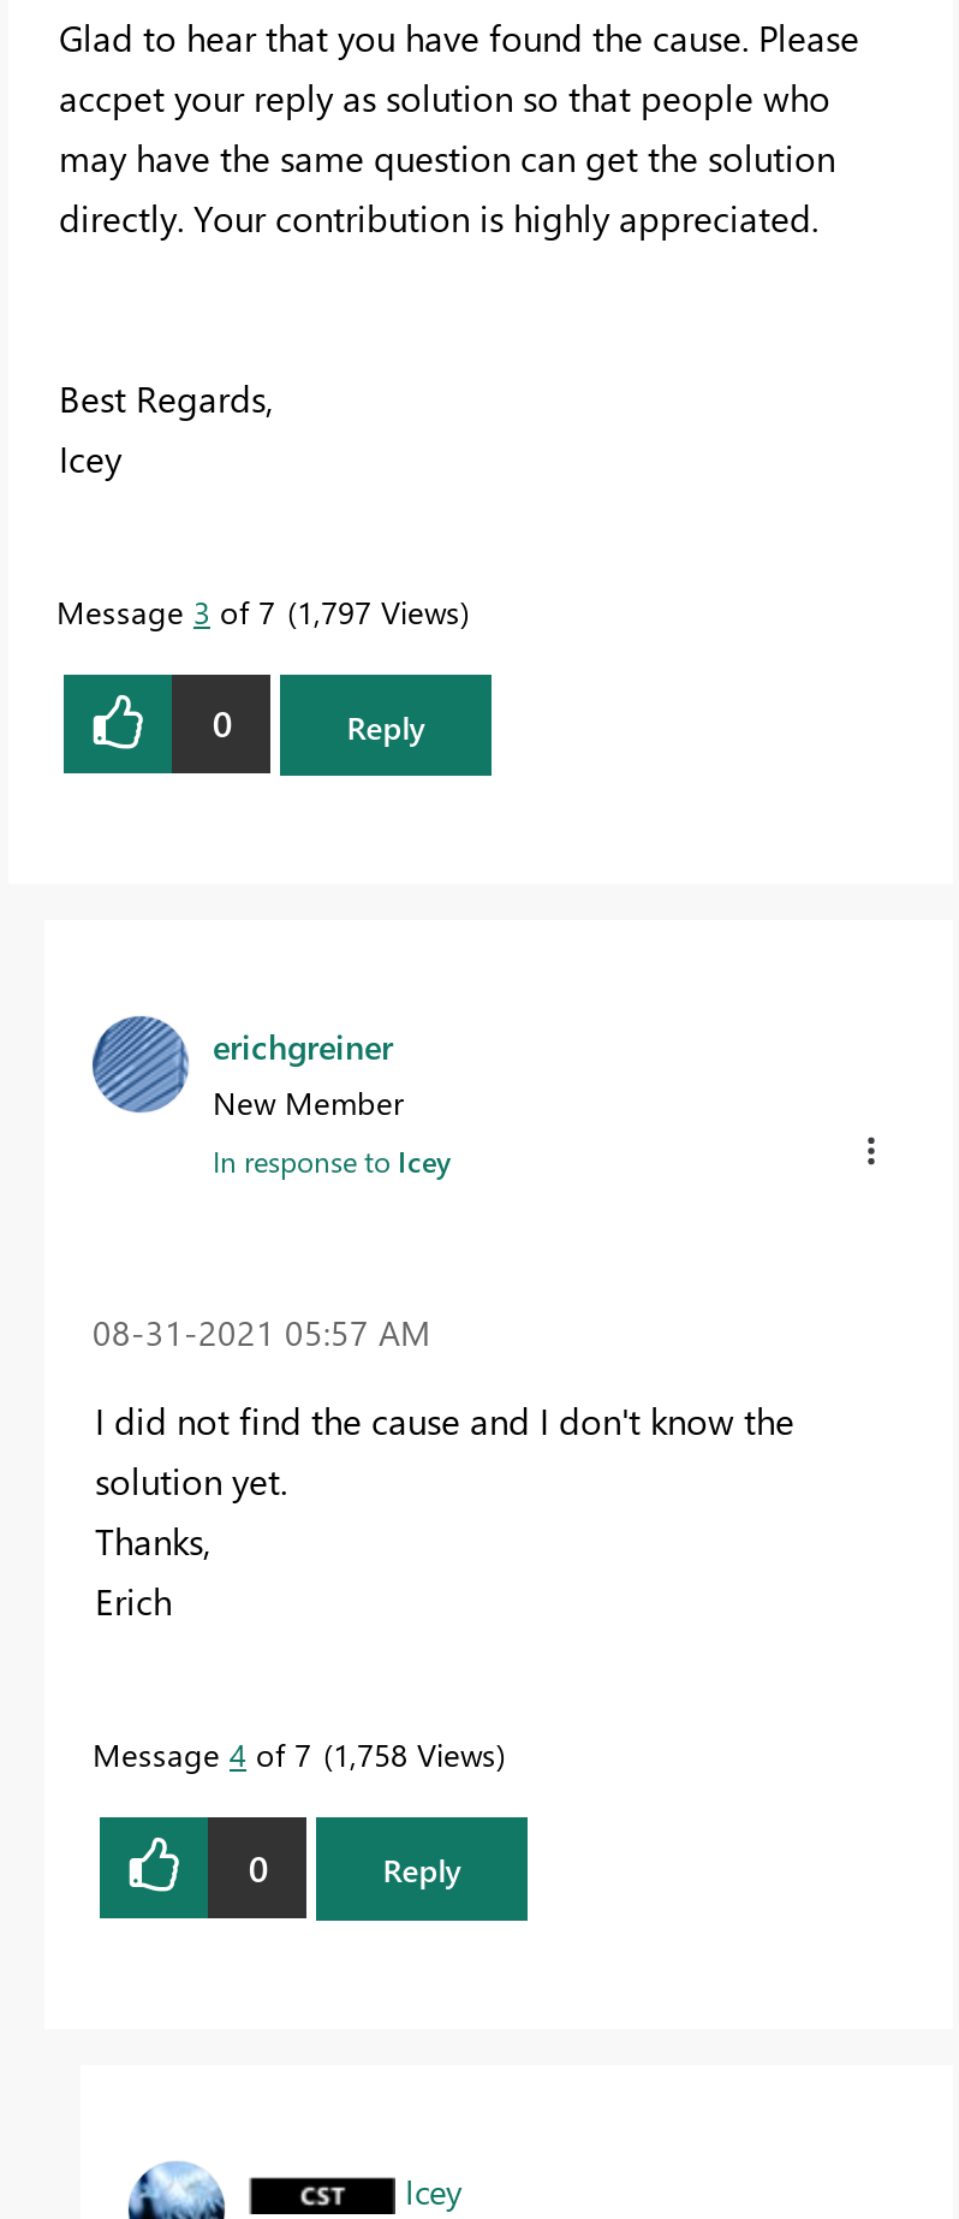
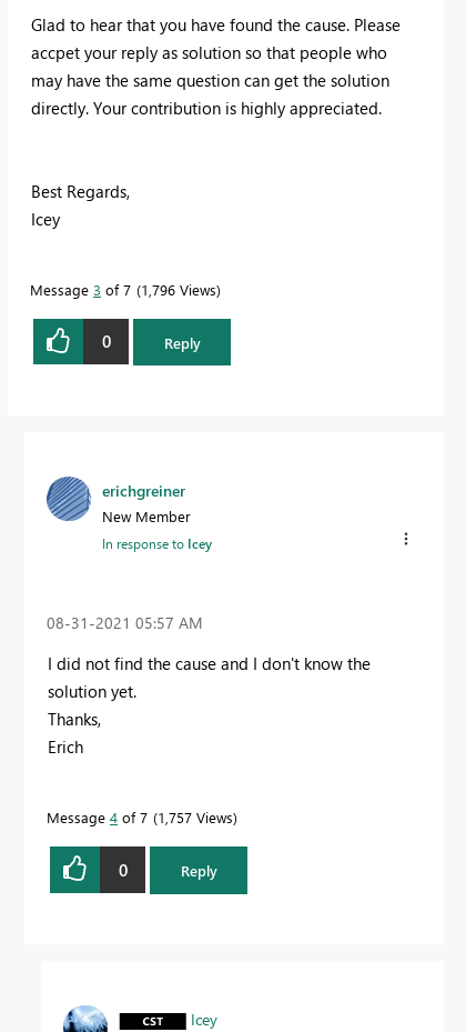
- Message 3 of 7 1,797 Views
+ Message 3 of 7 1,796 Views

- Message 4 of 7 1,758 Views
+ Message 4 of 7 1,757 Views
